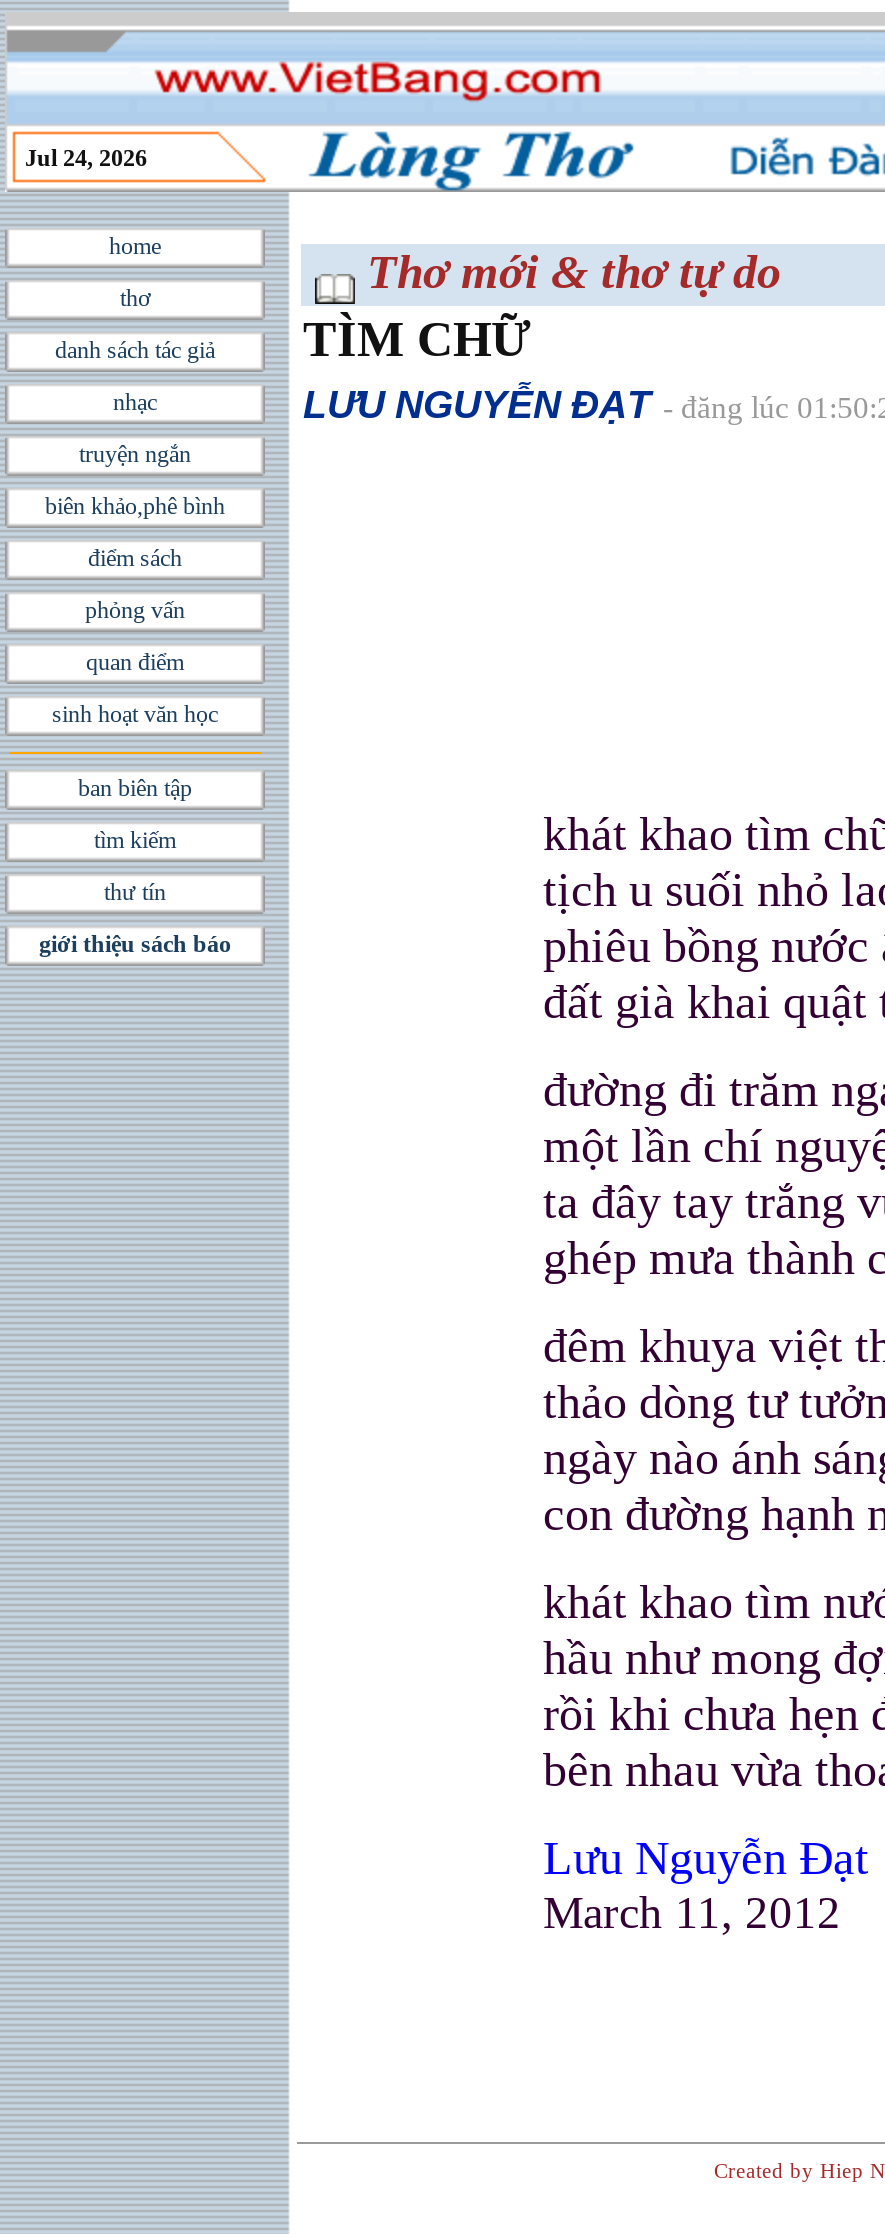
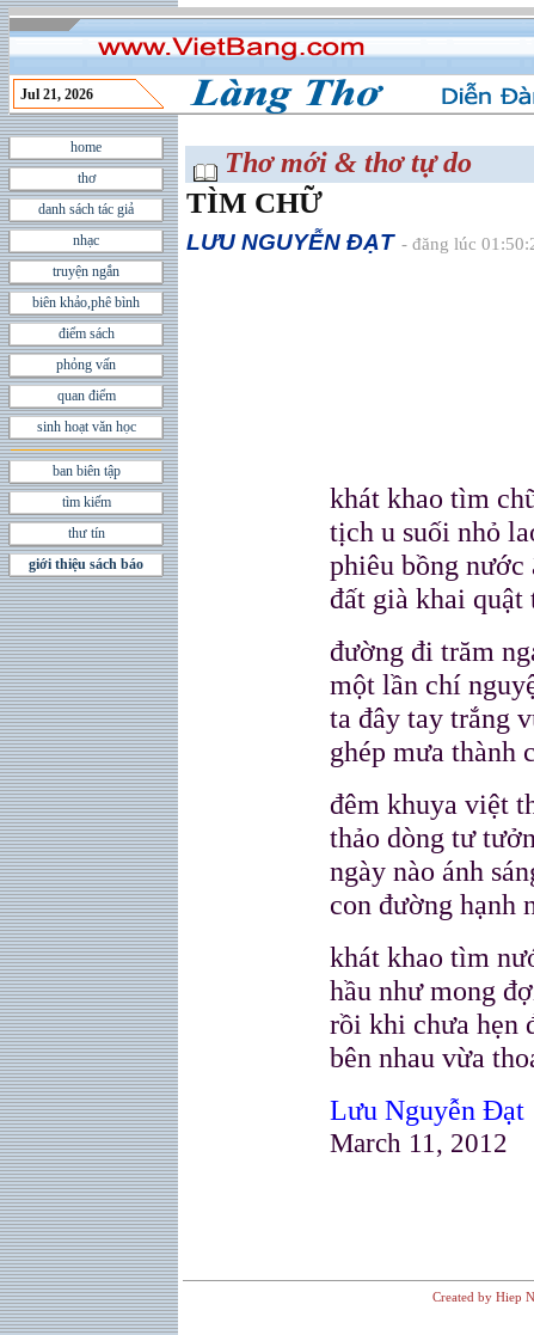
- Jul 24, 2026
+ Jul 21, 2026
